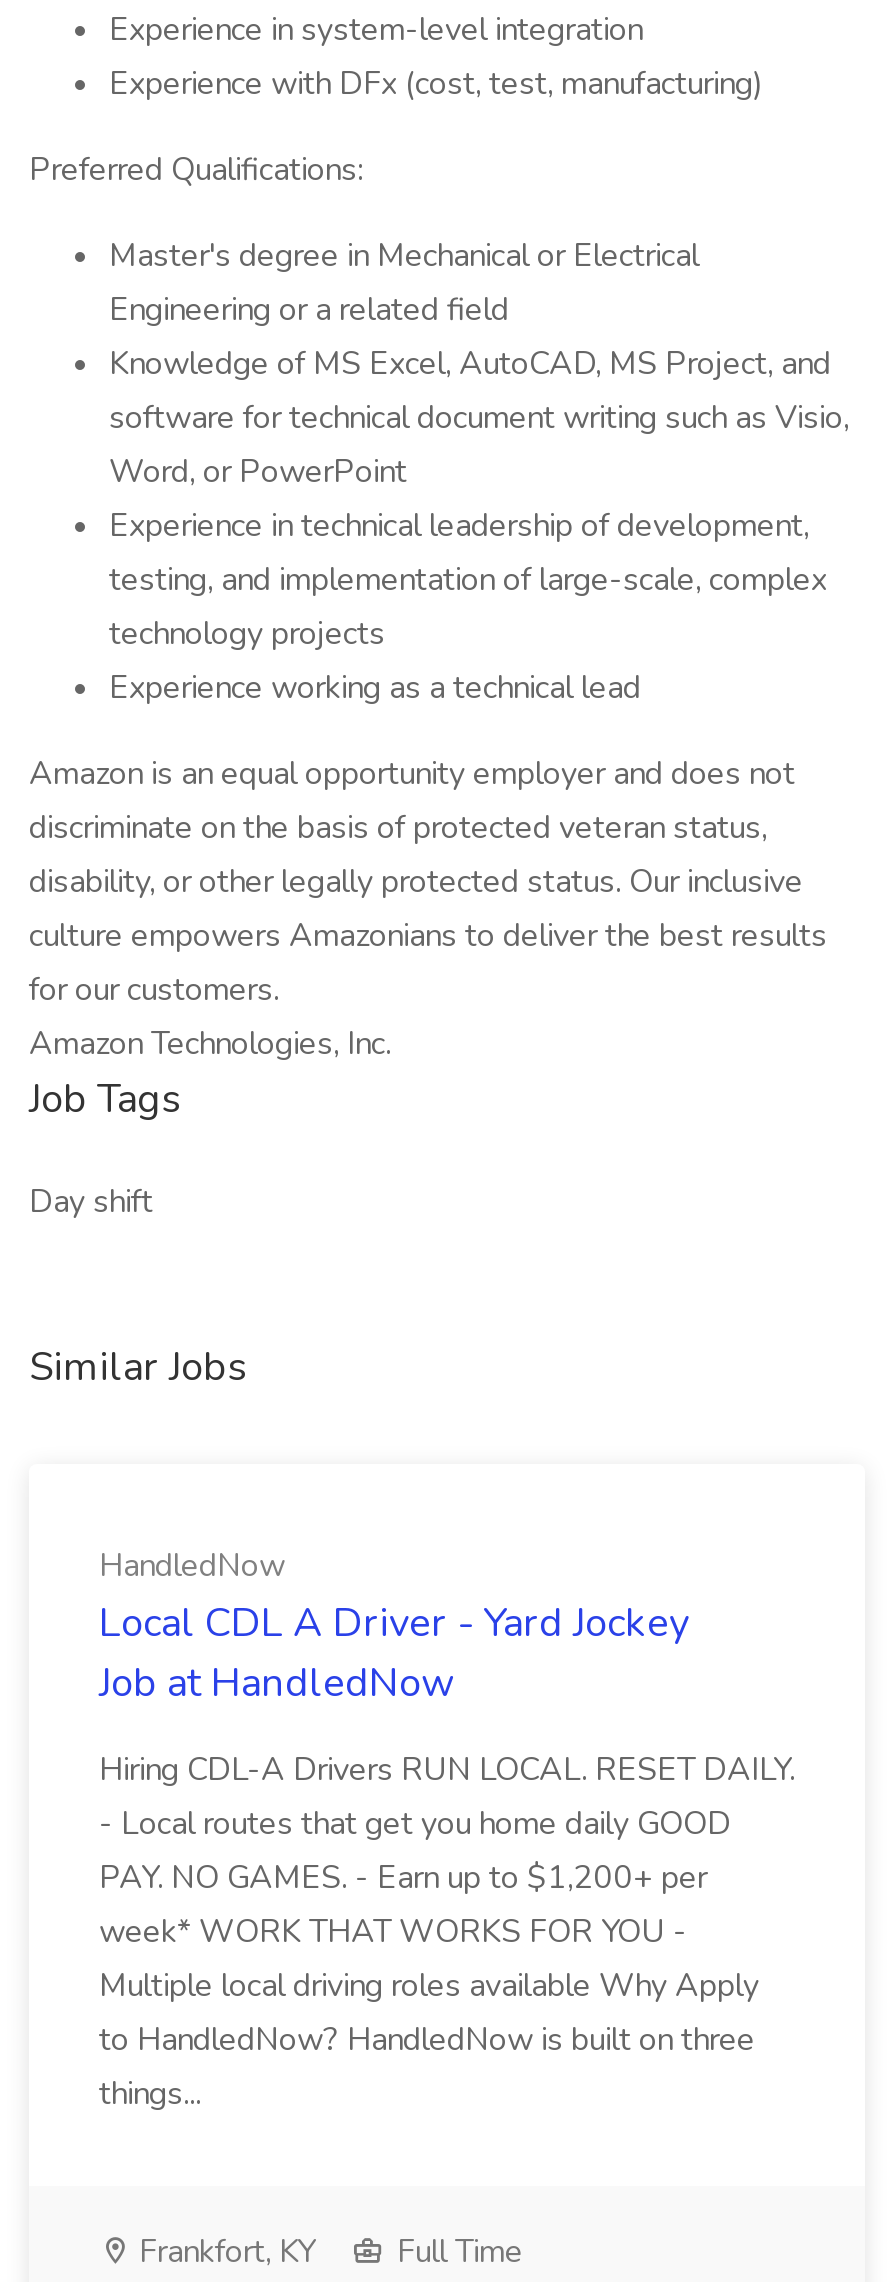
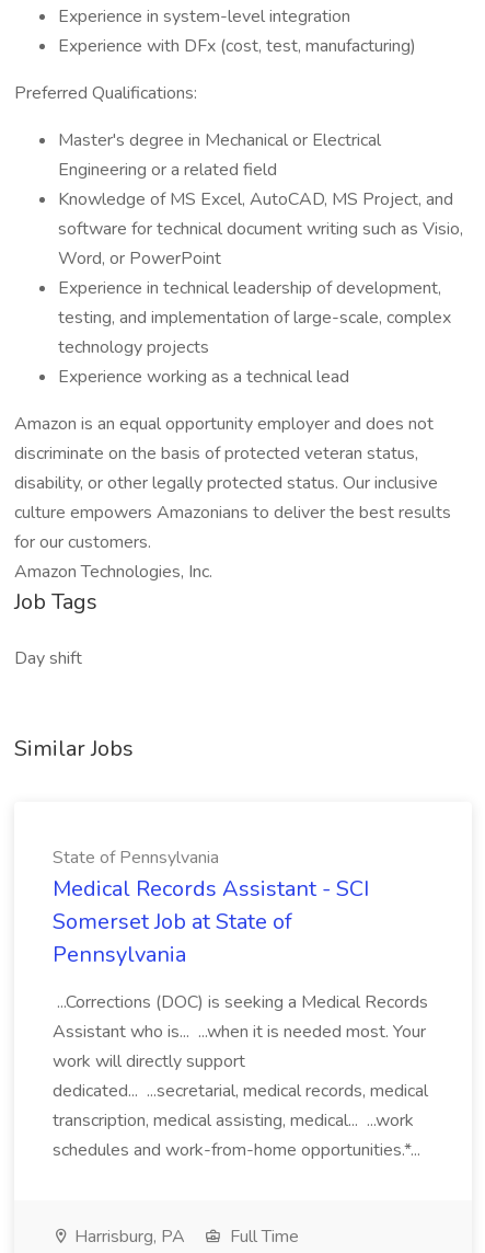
- HandledNow
- Local CDL A Driver - Yard Jockey
- Job at HandledNow
+ State of Pennsylvania
+ Medical Records Assistant - SCI
+ Somerset Job at State of
+ Pennsylvania

- Hiring CDL-A Drivers RUN LOCAL. RESET DAILY.
- - Local routes that get you home daily GOOD
- PAY. NO GAMES. - Earn up to $1,200+ per
- week* WORK THAT WORKS FOR YOU -
- Multiple local driving roles available Why Apply
- to HandledNow? HandledNow is built on three
- things...
+ ...Corrections (DOC) is seeking a Medical Records
+ Assistant who is... ...when it is needed most. Your
+ work will directly support
+ dedicated... ...secretarial, medical records, medical
+ transcription, medical assisting, medical... ...work
+ schedules and work-from-home opportunities.*...

- Frankfort, KY
+ Harrisburg, PA
